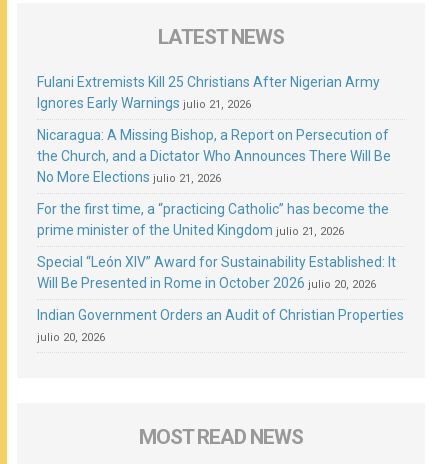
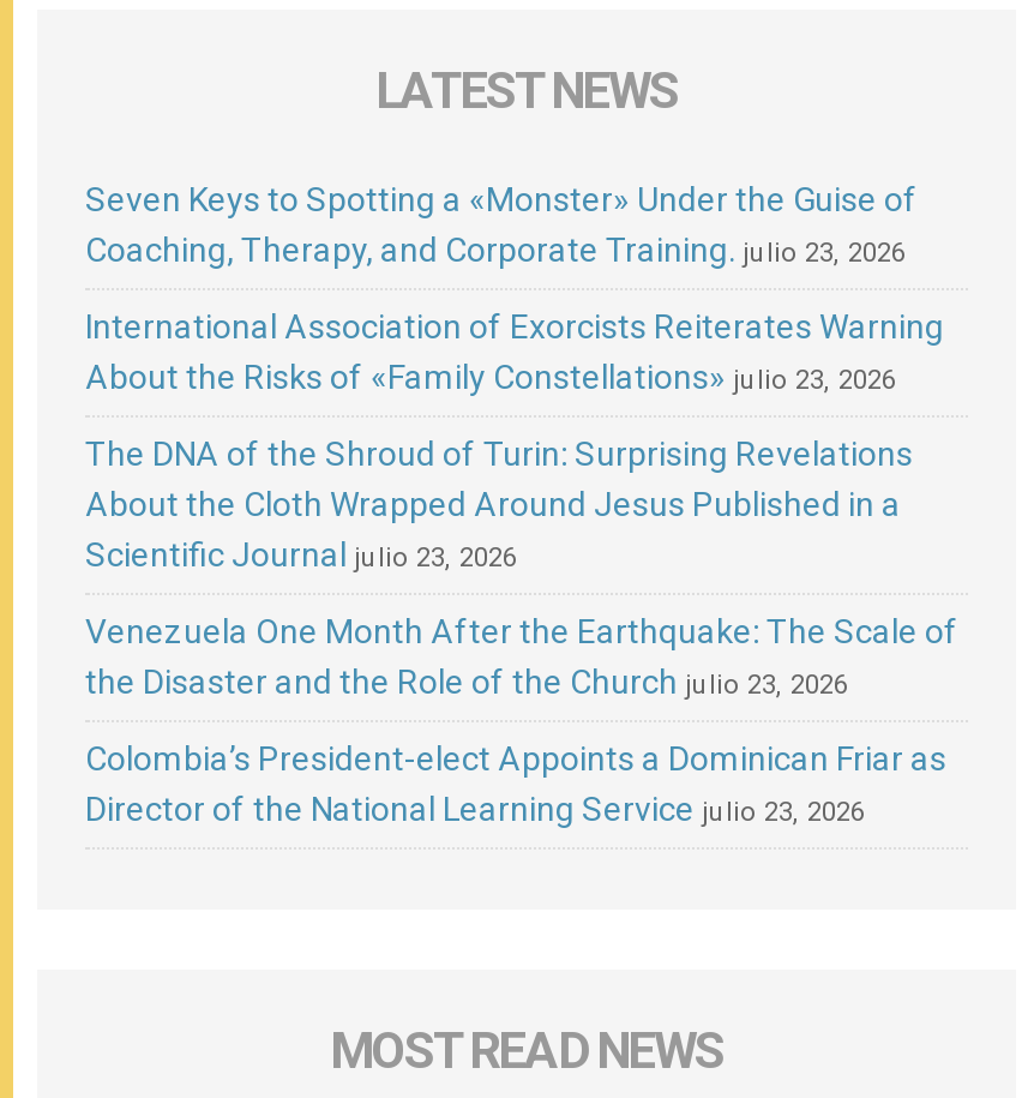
- Fulani Extremists Kill 25 Christians After Nigerian Army
- Ignores Early Warnings julio 21, 2026
- Nicaragua: A Missing Bishop, a Report on Persecution of
- the Church, and a Dictator Who Announces There Will Be
- No More Elections julio 21, 2026
- For the first time, a “practicing Catholic” has become the
- prime minister of the United Kingdom julio 21, 2026
- Special “León XIV” Award for Sustainability Established: It
- Will Be Presented in Rome in October 2026 julio 20, 2026
- Indian Government Orders an Audit of Christian Properties
- julio 20, 2026
+ Seven Keys to Spotting a «Monster» Under the Guise of
+ Coaching, Therapy, and Corporate Training. julio 23, 2026
+ International Association of Exorcists Reiterates Warning
+ About the Risks of «Family Constellations» julio 23, 2026
+ The DNA of the Shroud of Turin: Surprising Revelations
+ About the Cloth Wrapped Around Jesus Published in a
+ Scientific Journal julio 23, 2026
+ Venezuela One Month After the Earthquake: The Scale of
+ the Disaster and the Role of the Church julio 23, 2026
+ Colombia’s President-elect Appoints a Dominican Friar as
+ Director of the National Learning Service julio 23, 2026
